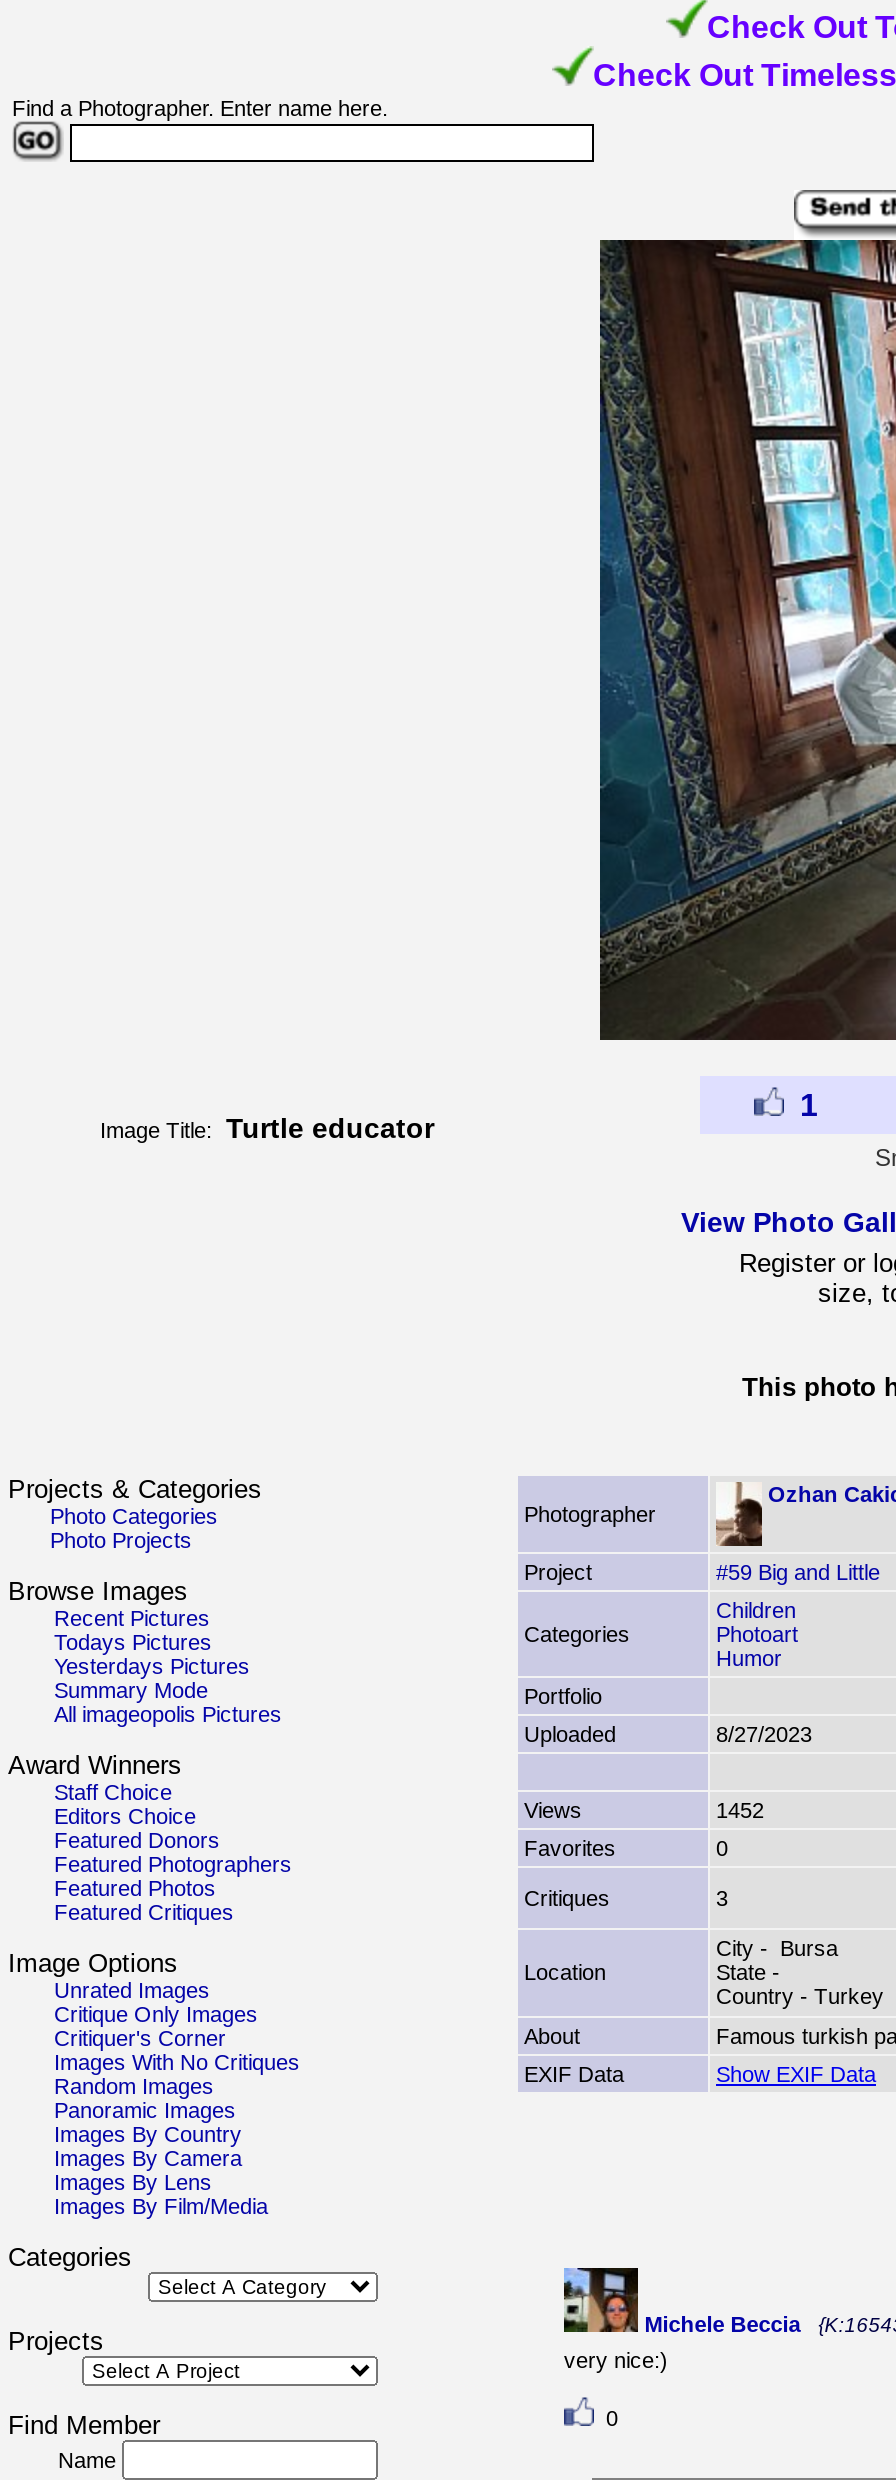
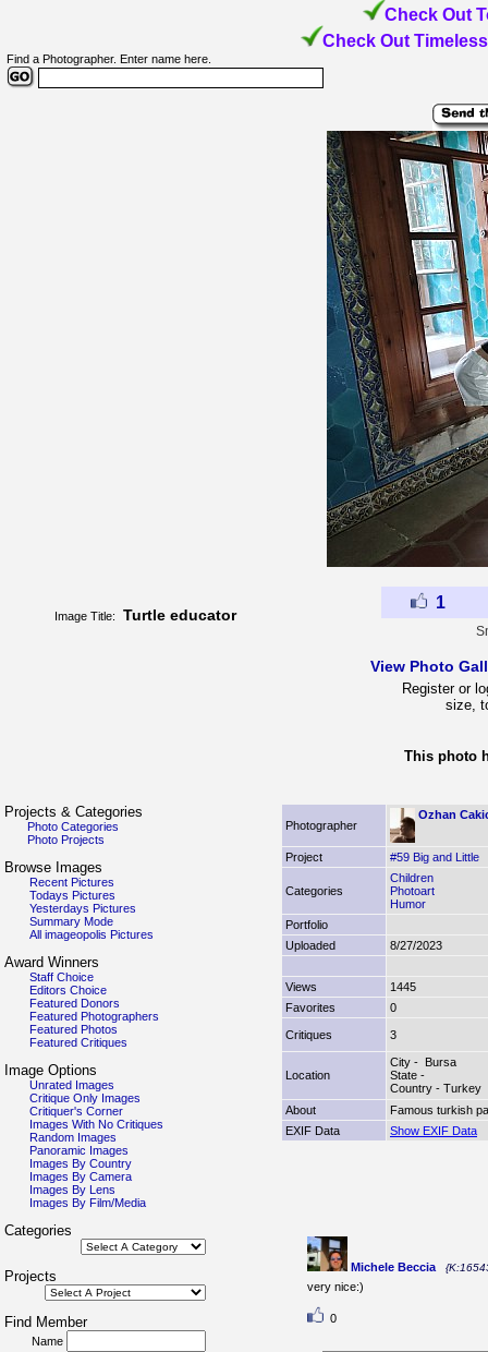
- 1452
+ 1445
